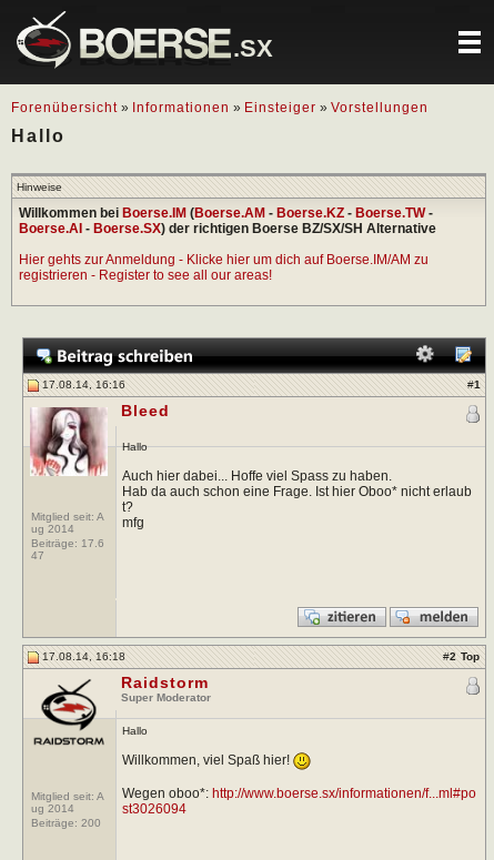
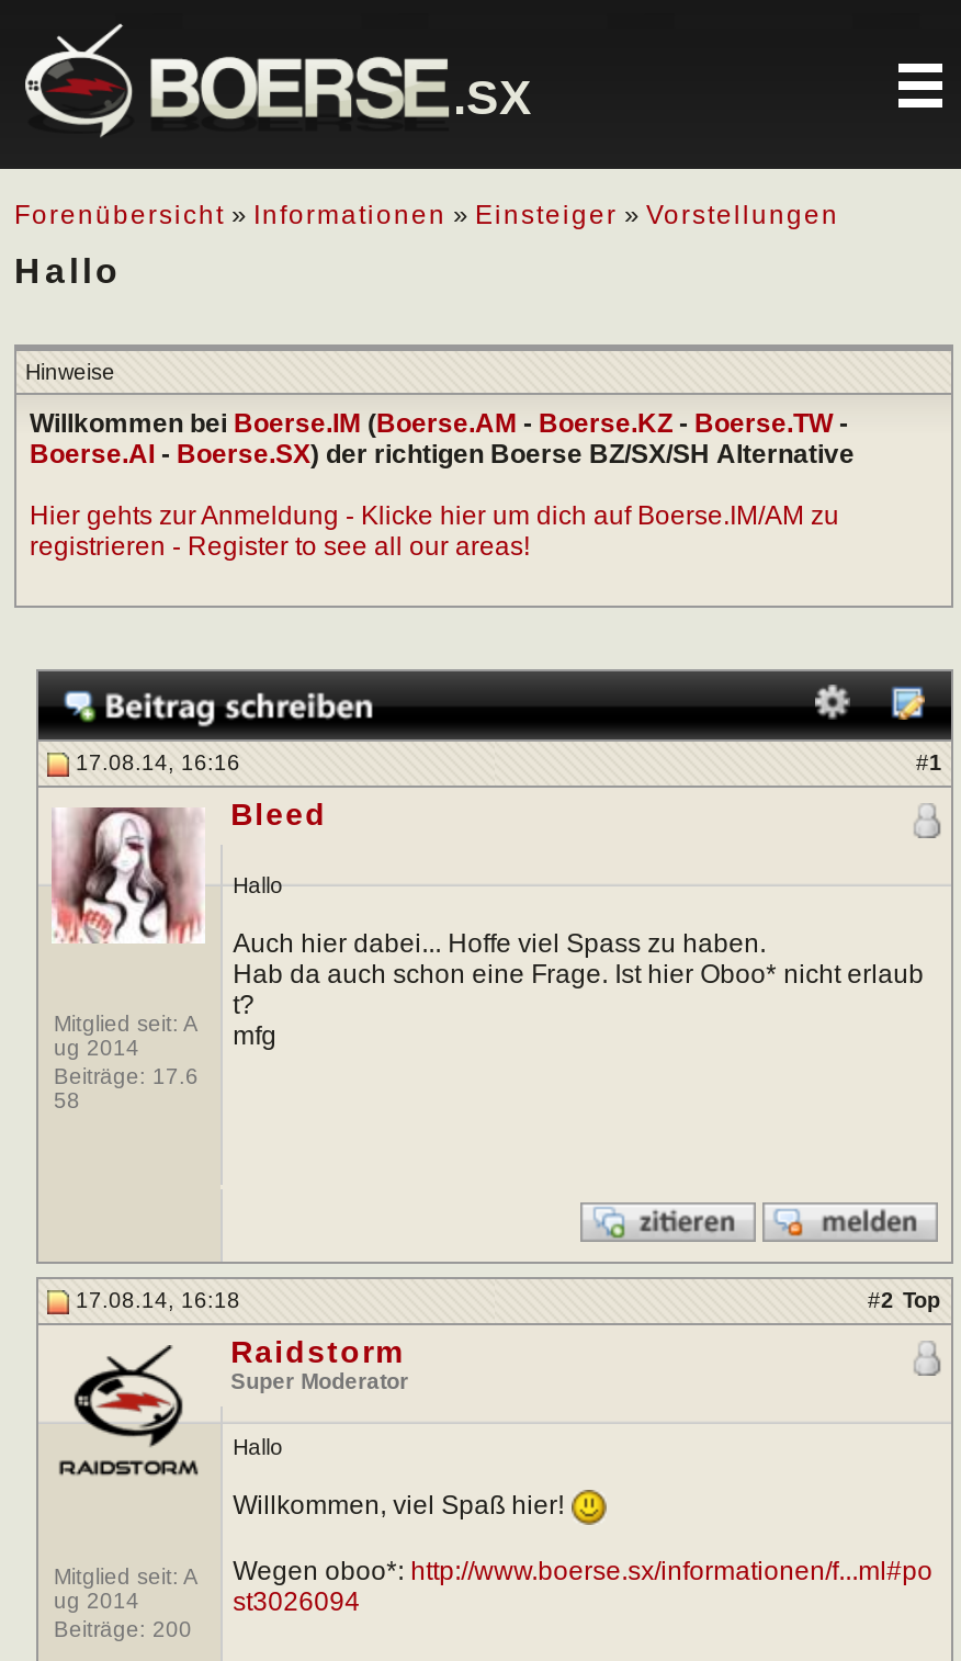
- 47
+ 58
